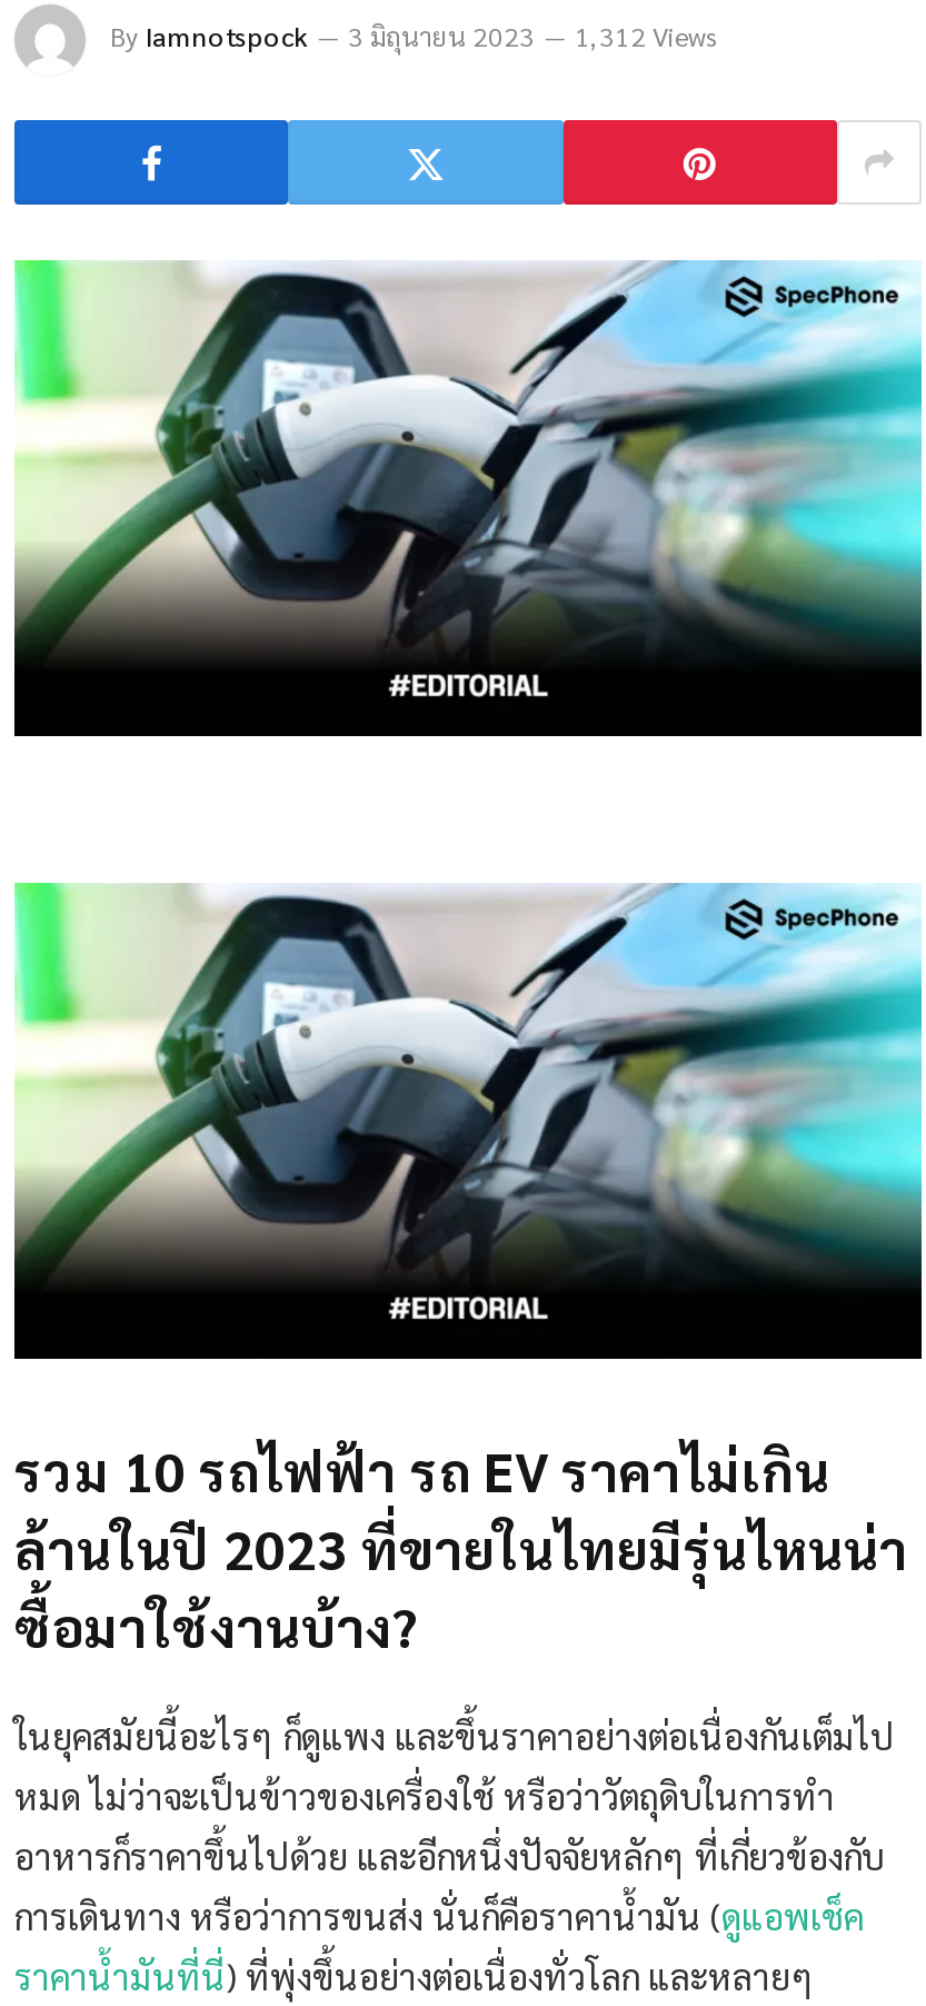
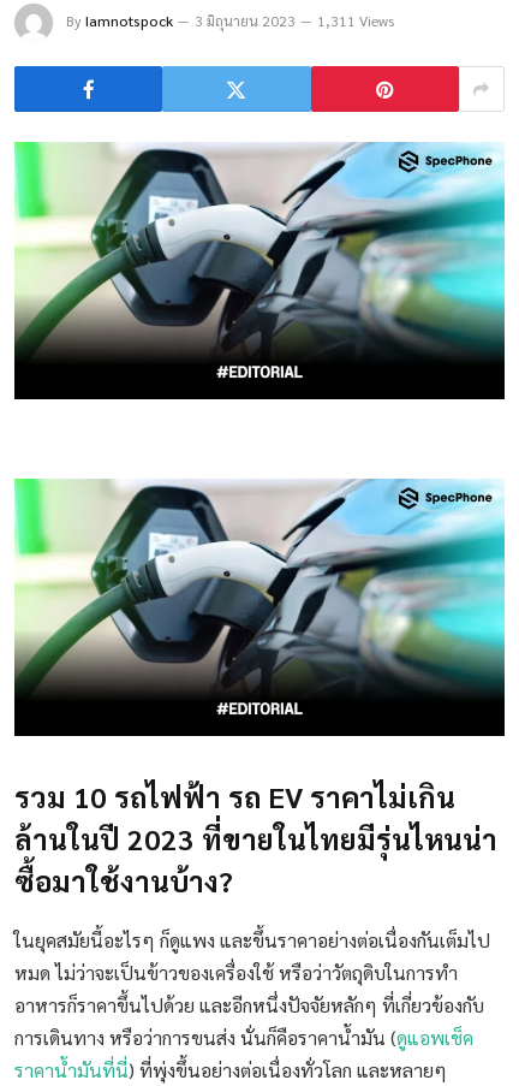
- By Iamnotspock 3 มิถุนายน 2023 1,312 Views
+ By Iamnotspock 3 มิถุนายน 2023 1,311 Views
